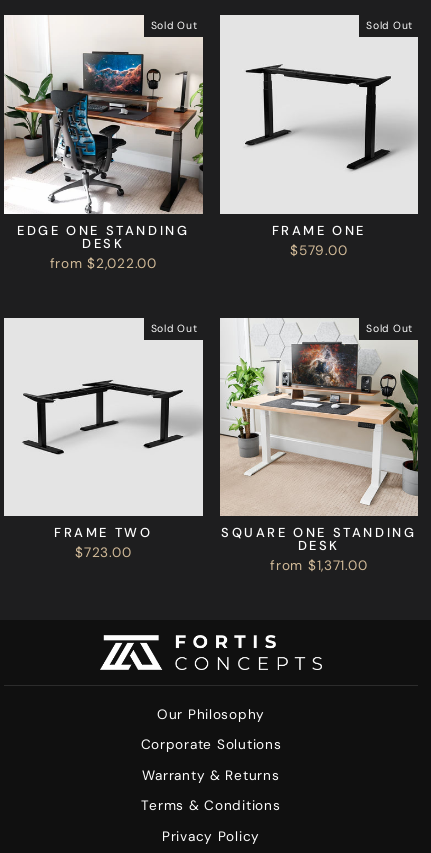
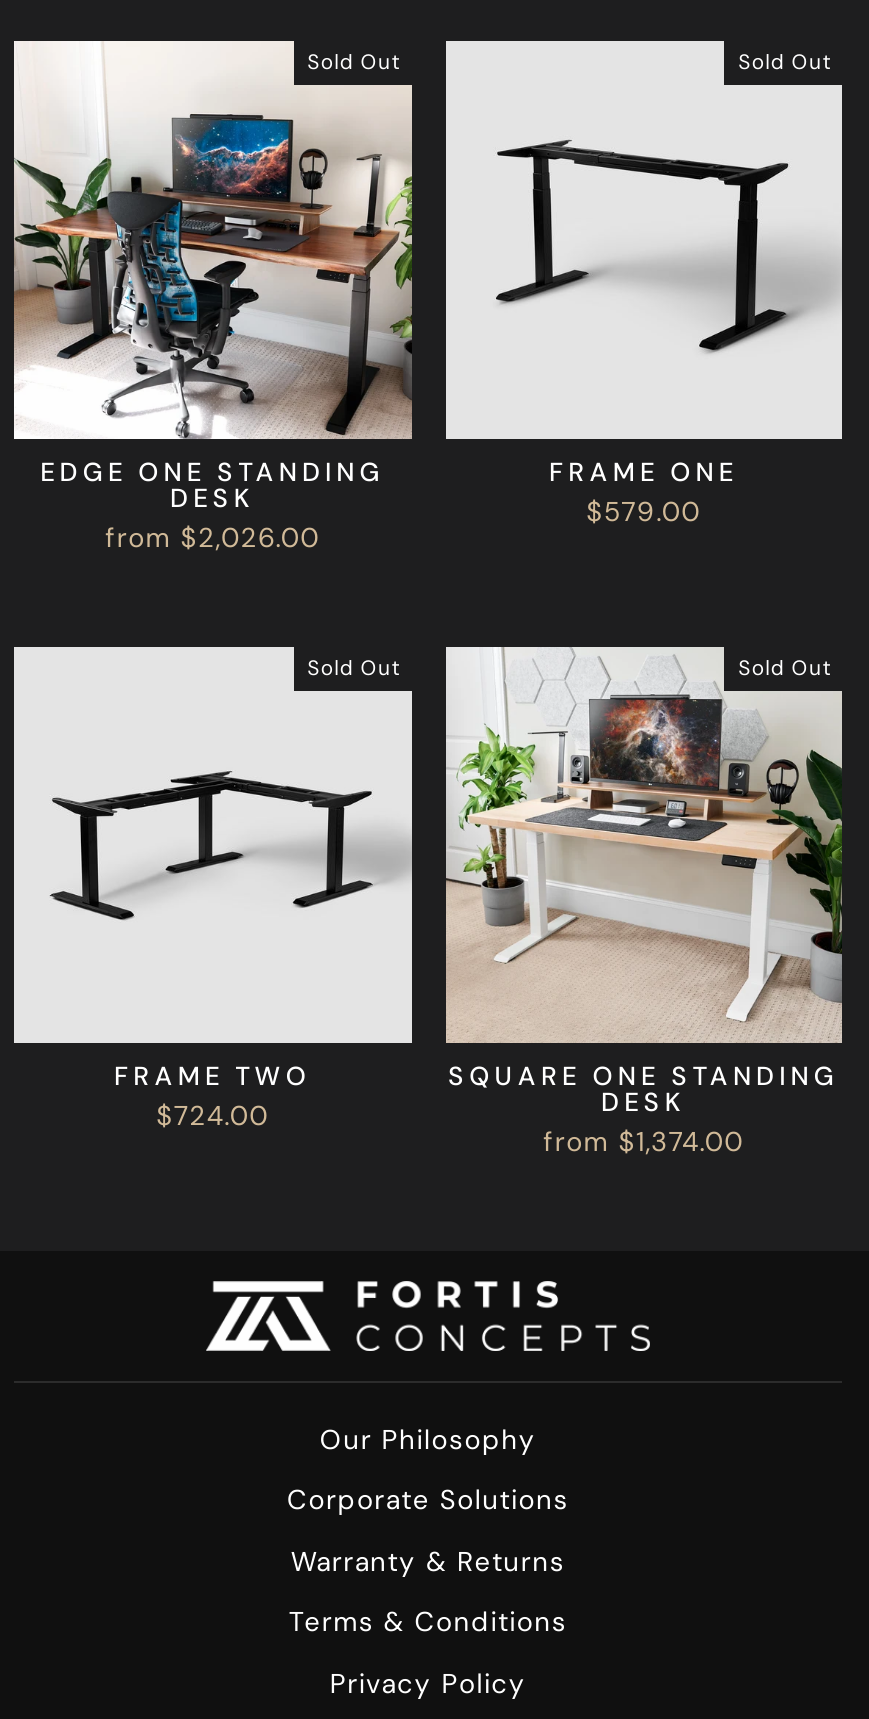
- from $2,022.00
+ from $2,026.00

- $723.00
+ $724.00

- from $1,371.00
+ from $1,374.00
